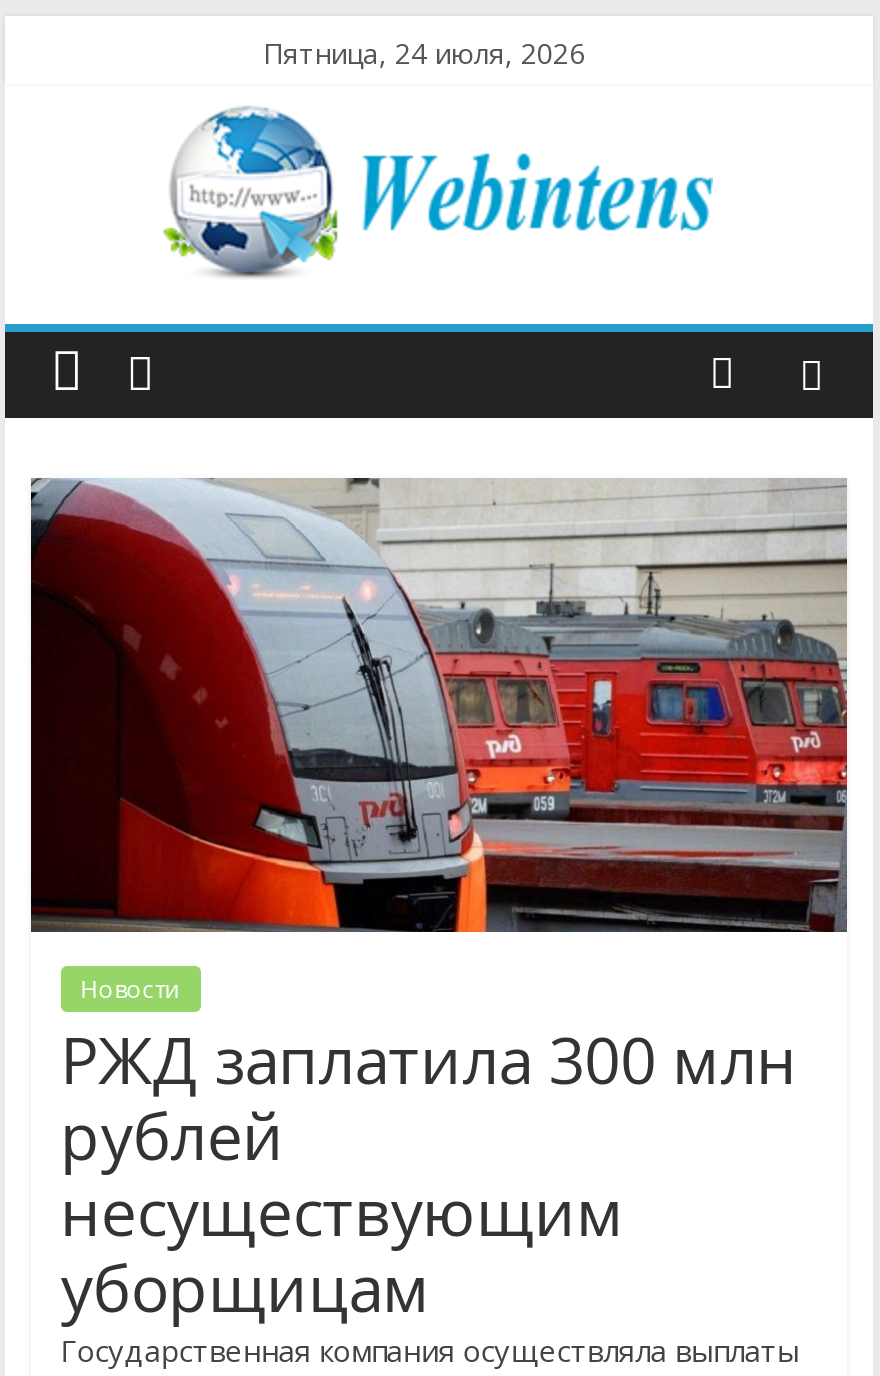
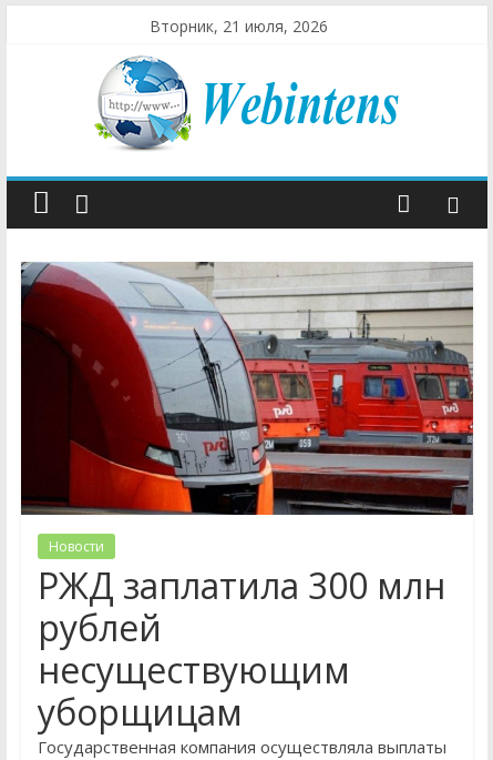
- Пятница, 24 июля, 2026
+ Вторник, 21 июля, 2026
